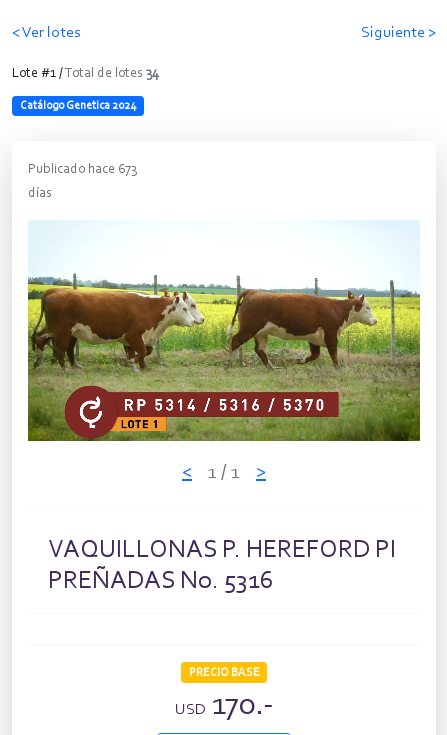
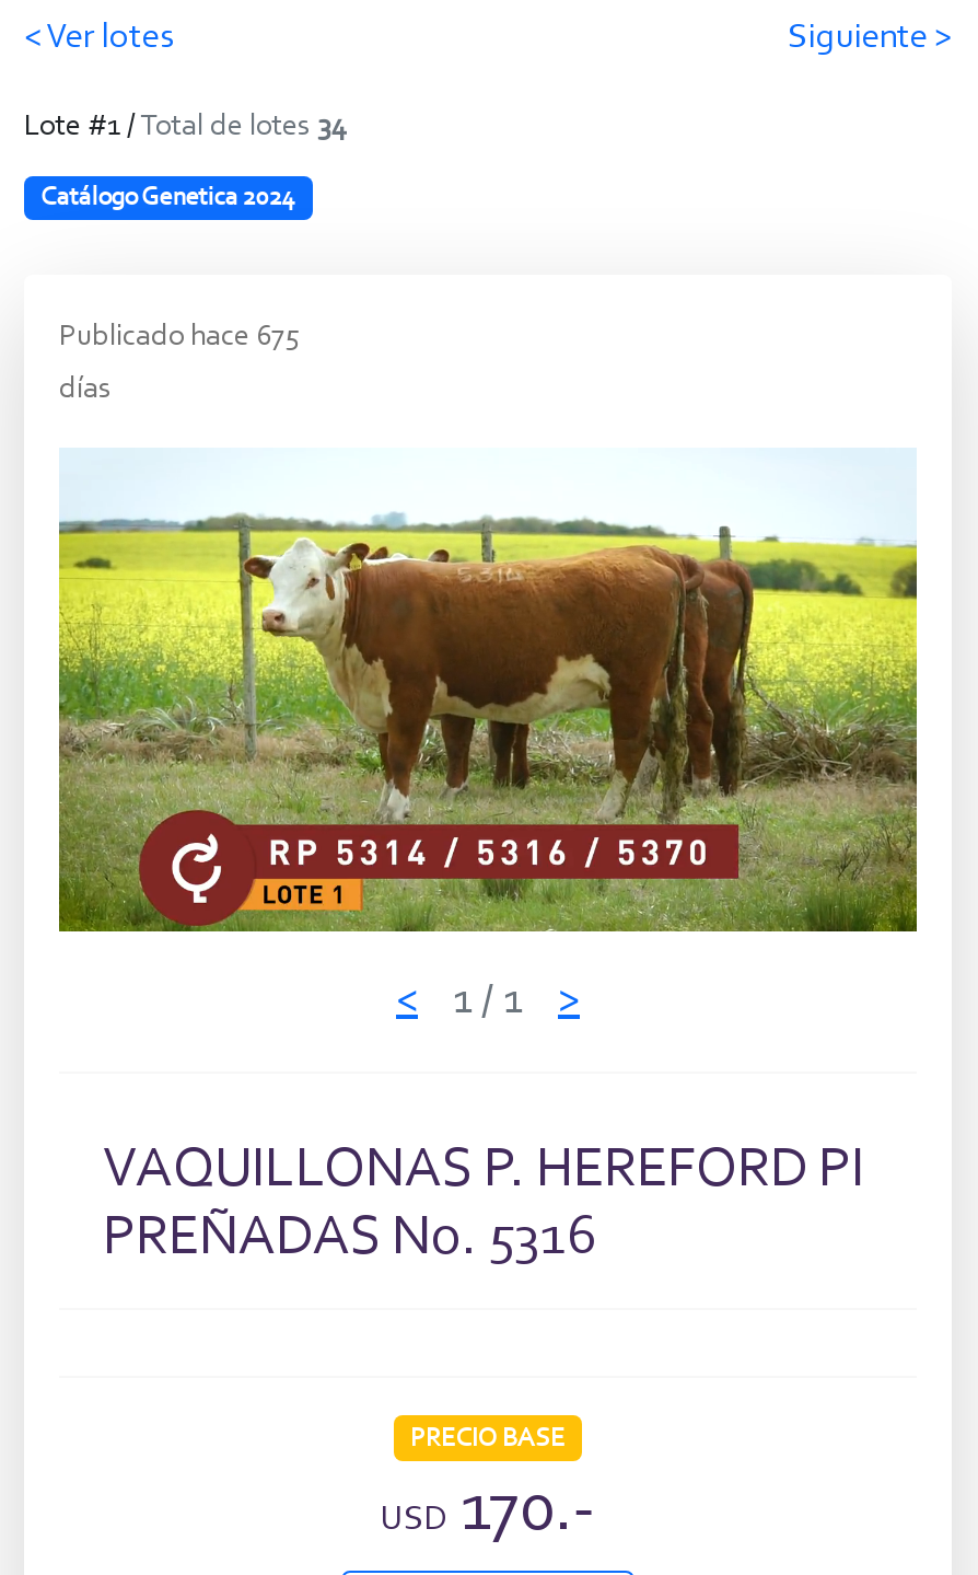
- Publicado hace 673
+ Publicado hace 675

- [image]
+ [image]
